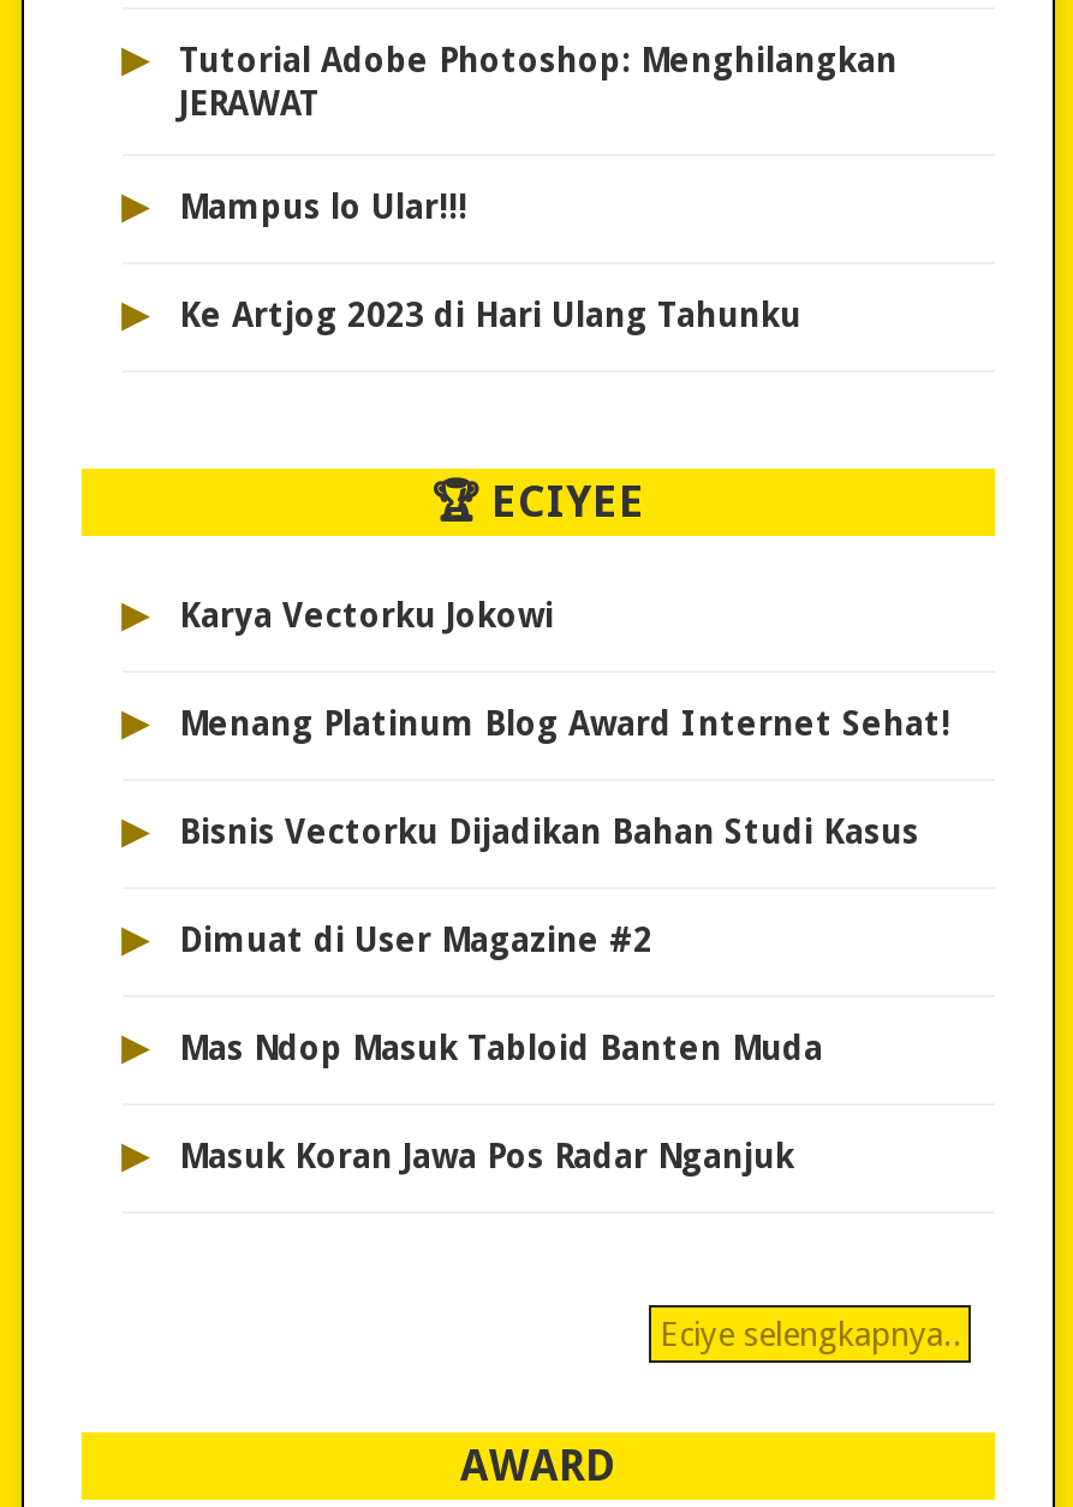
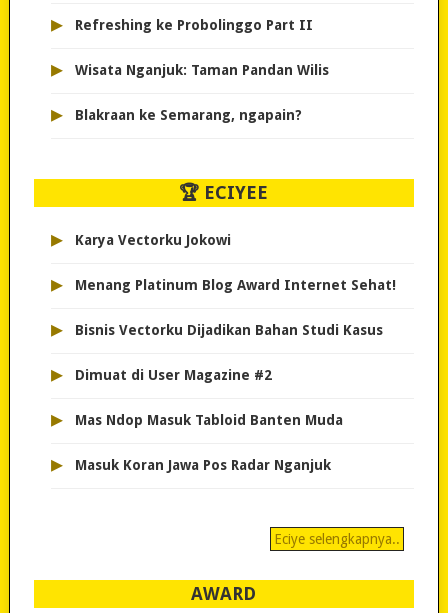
- Tutorial Adobe Photoshop: Menghilangkan
- JERAWAT
+ Refreshing ke Probolinggo Part II

- Mampus lo Ular!!!
+ Wisata Nganjuk: Taman Pandan Wilis

- Ke Artjog 2023 di Hari Ulang Tahunku
+ Blakraan ke Semarang, ngapain?
